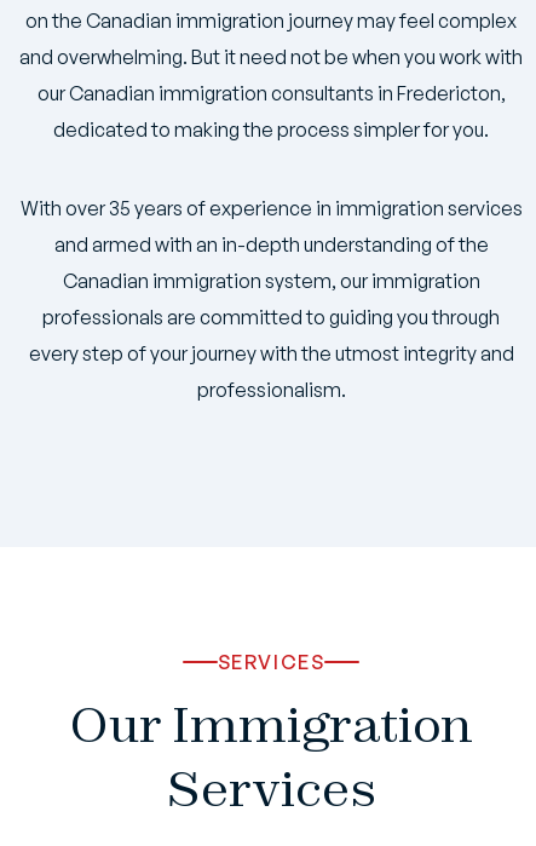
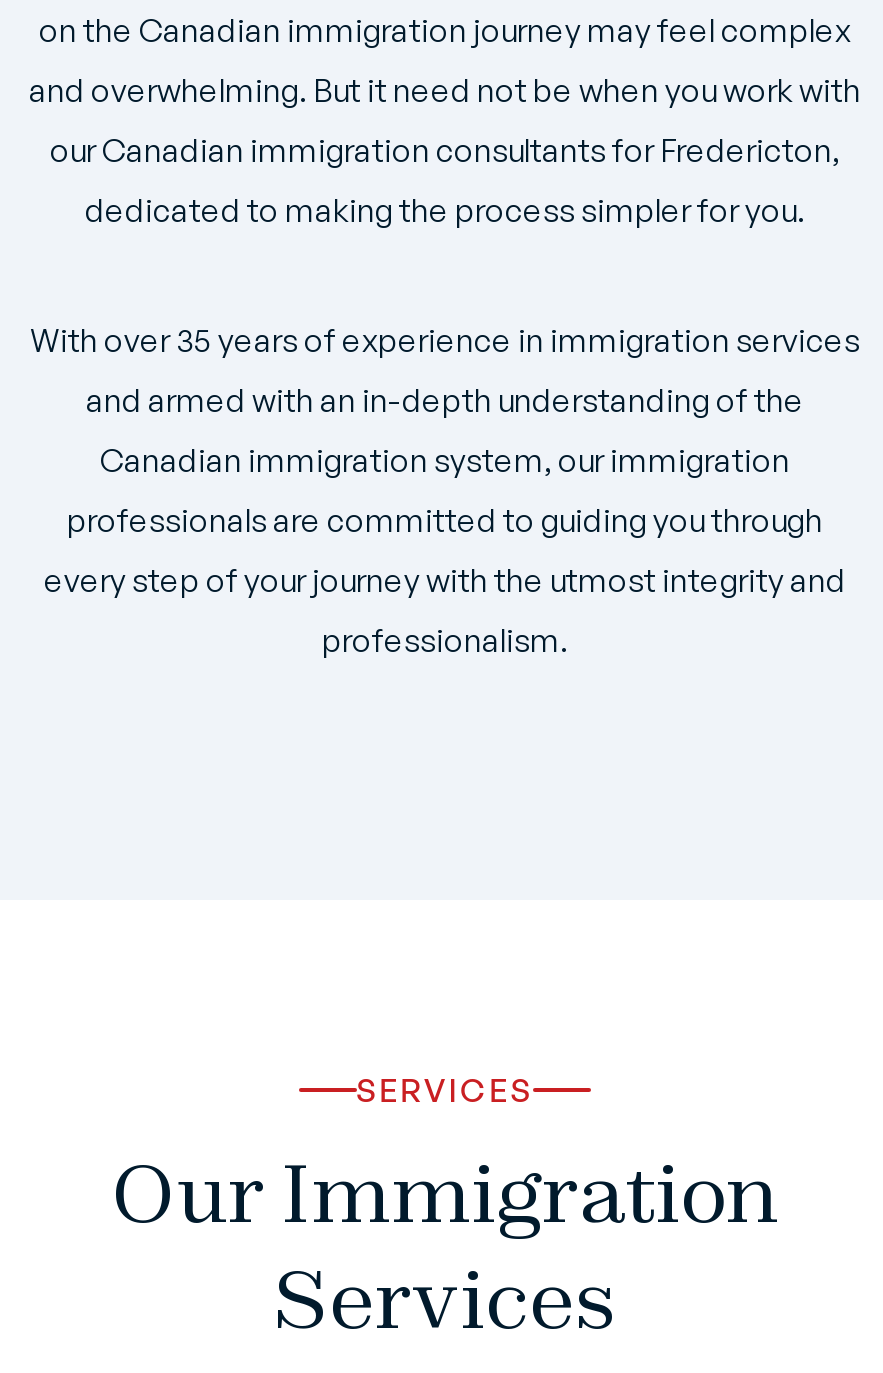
- our Canadian immigration consultants in Fredericton,
+ our Canadian immigration consultants for Fredericton,
